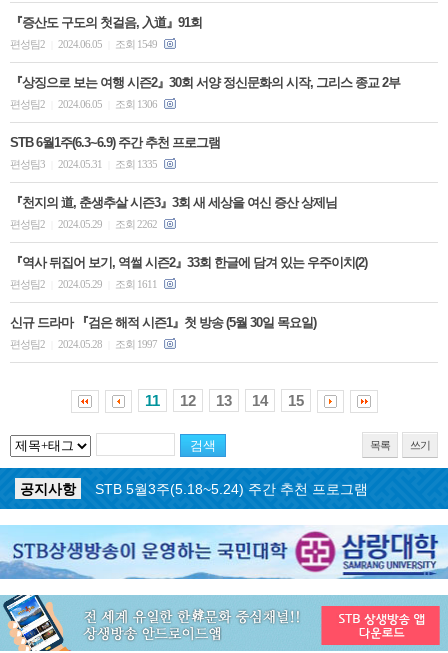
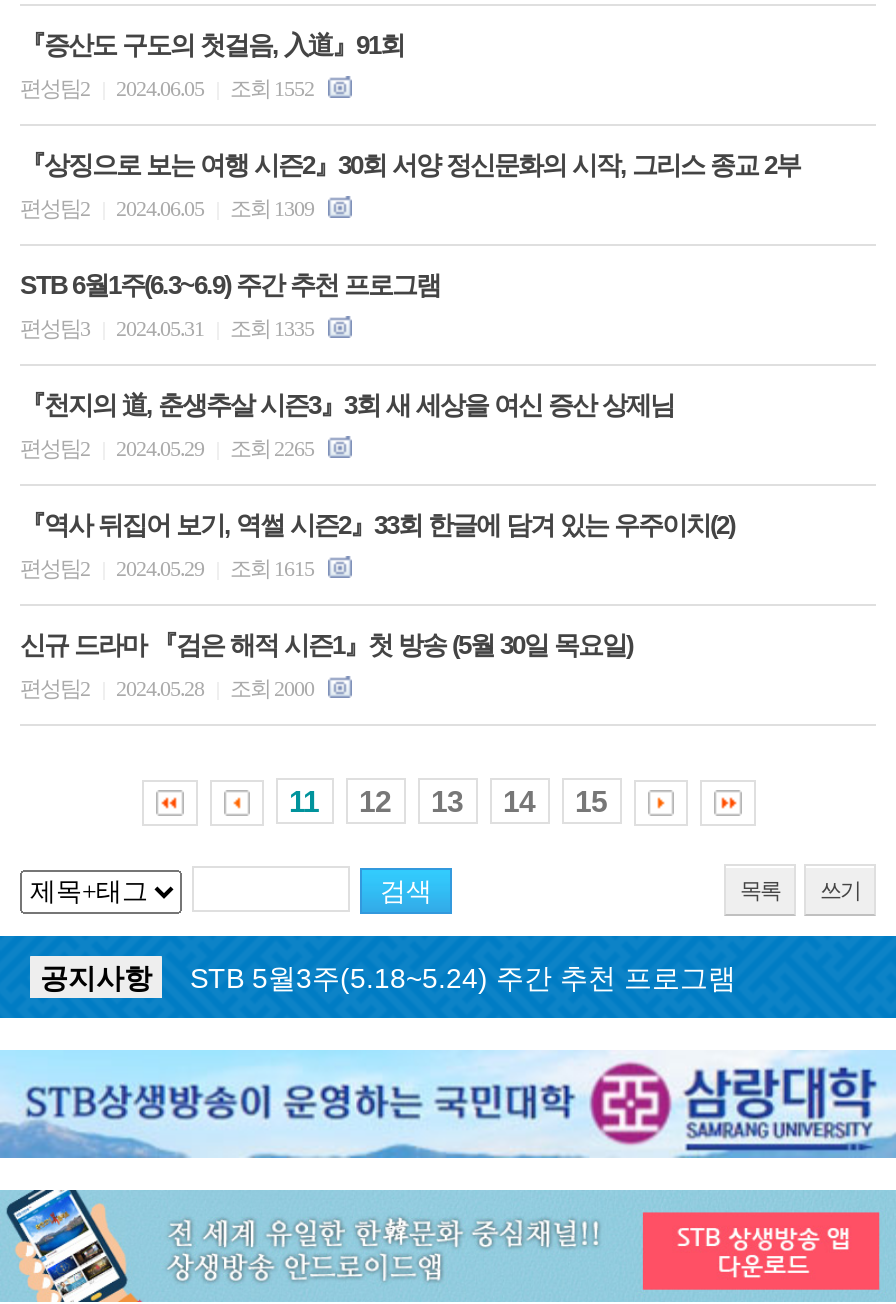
- 편성팀2 2024.06.05 조회 1549
+ 편성팀2 2024.06.05 조회 1552

- 편성팀2 2024.06.05 조회 1306
+ 편성팀2 2024.06.05 조회 1309

- 편성팀2 2024.05.29 조회 2262
+ 편성팀2 2024.05.29 조회 2265

- 편성팀2 2024.05.29 조회 1611
+ 편성팀2 2024.05.29 조회 1615

- 편성팀2 2024.05.28 조회 1997
+ 편성팀2 2024.05.28 조회 2000
